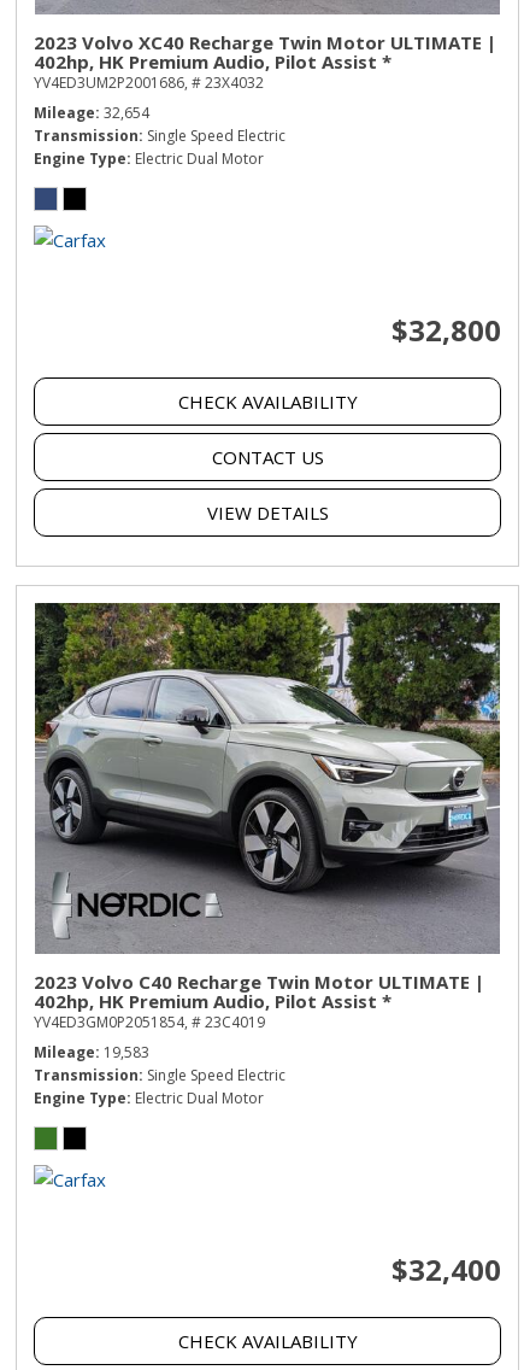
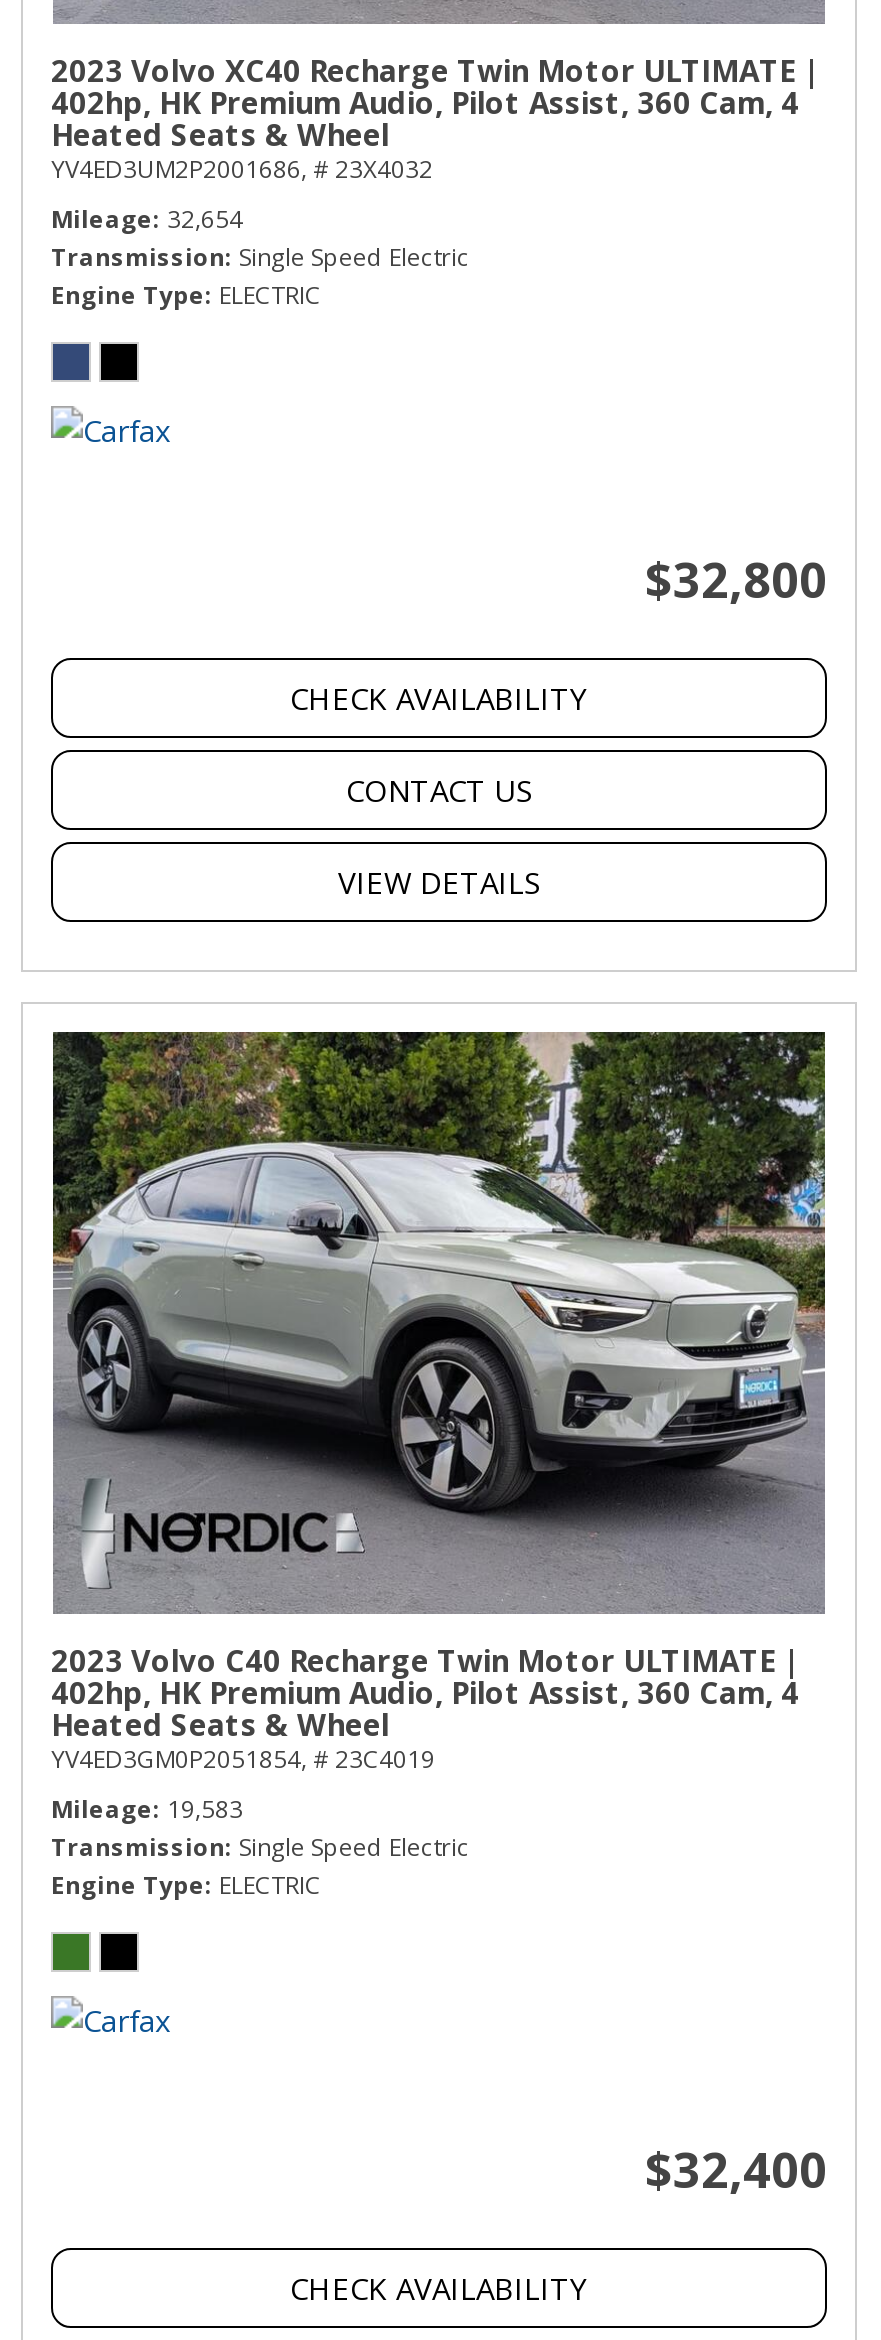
- 402hp, HK Premium Audio, Pilot Assist *
+ 402hp, HK Premium Audio, Pilot Assist, 360 Cam, 4
+ Heated Seats & Wheel

- Engine Type Electric Dual Motor
+ Engine Type ELECTRIC

- 402hp, HK Premium Audio, Pilot Assist *
+ 402hp, HK Premium Audio, Pilot Assist, 360 Cam, 4
+ Heated Seats & Wheel

- Engine Type Electric Dual Motor
+ Engine Type ELECTRIC
